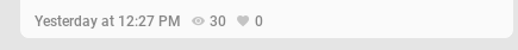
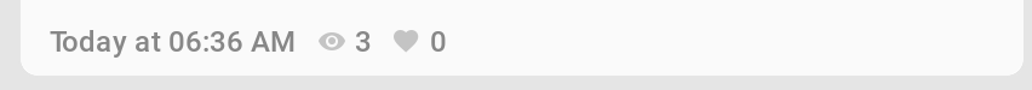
- Yesterday at 12:27 PM
- 30
+ Today at 06:36 AM
+ 3
